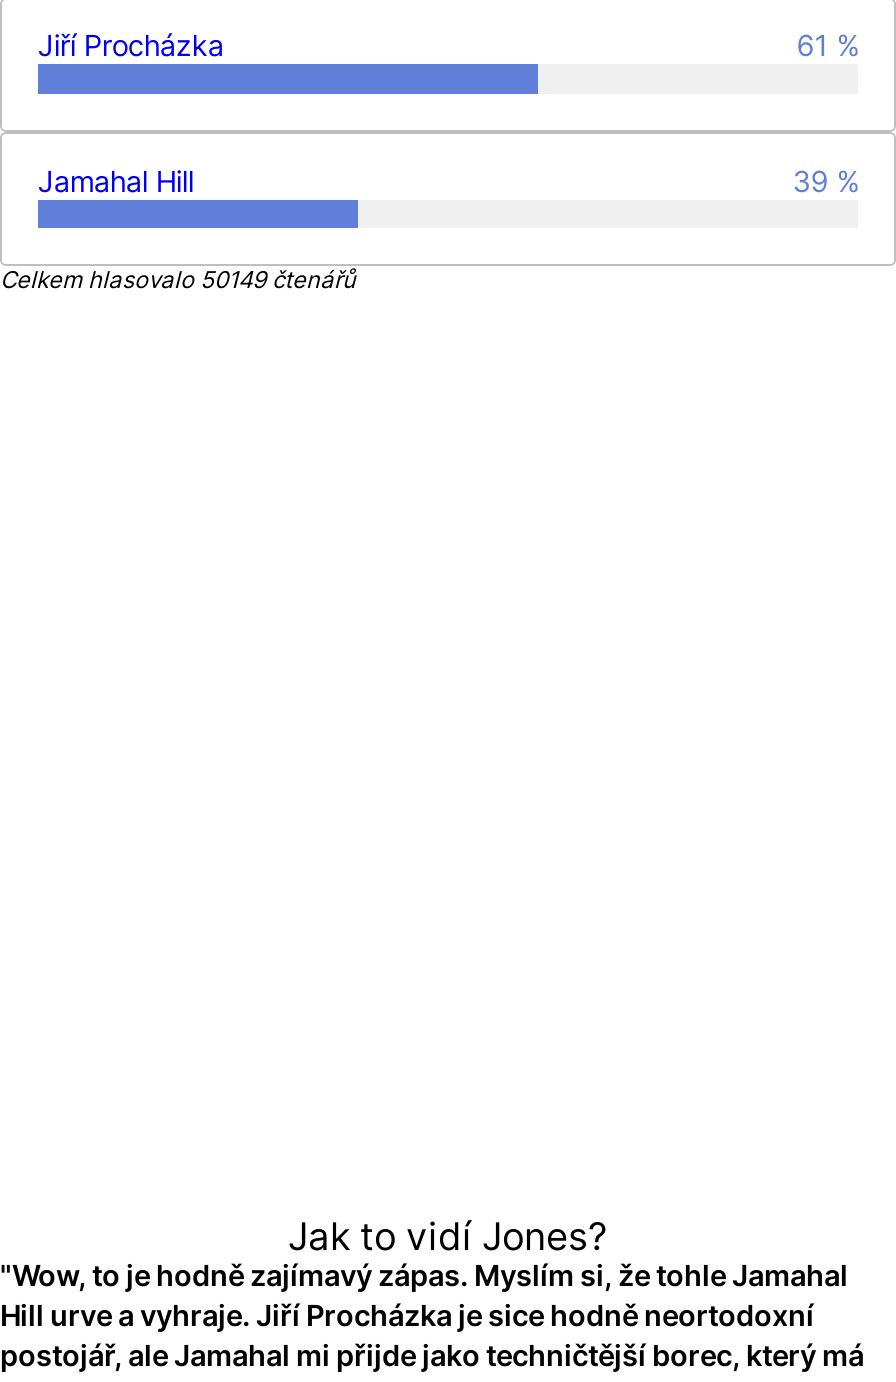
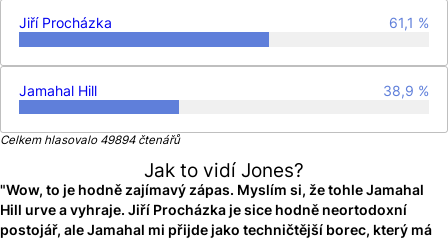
- 61 %
+ 61,1 %

- 39 %
+ 38,9 %

- Celkem hlasovalo 50149 čtenářů
+ Celkem hlasovalo 49894 čtenářů
